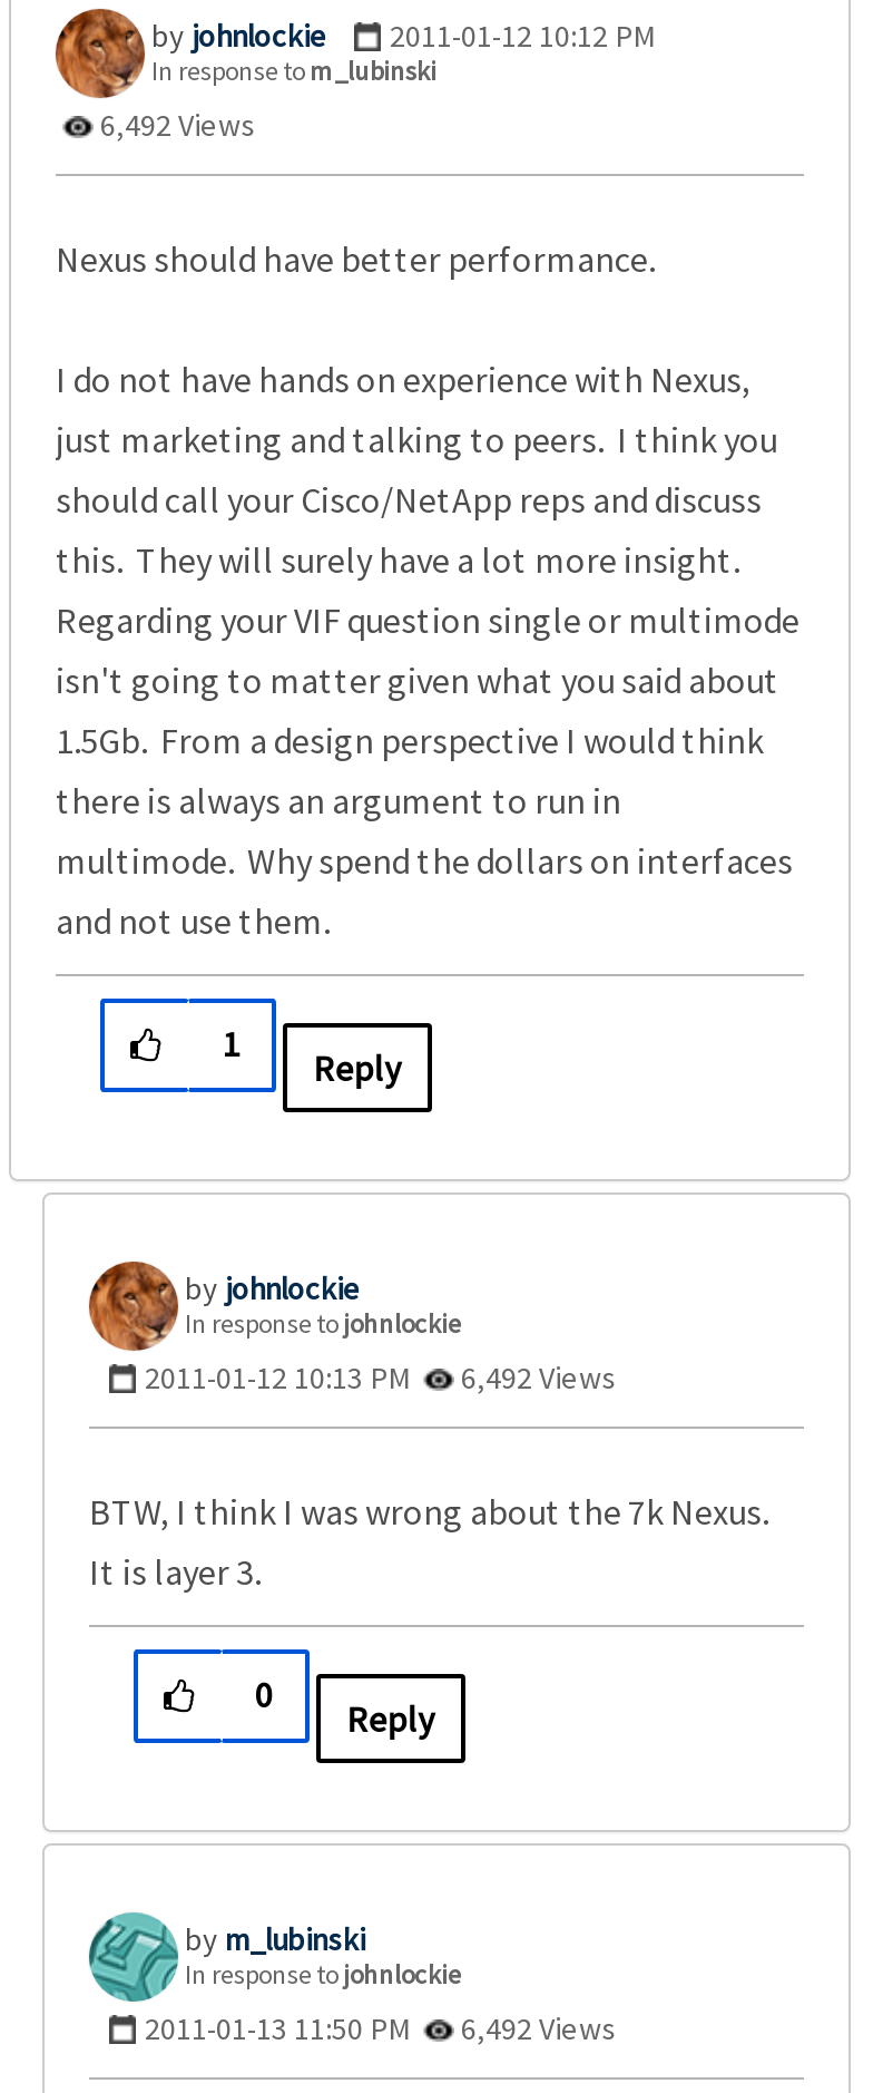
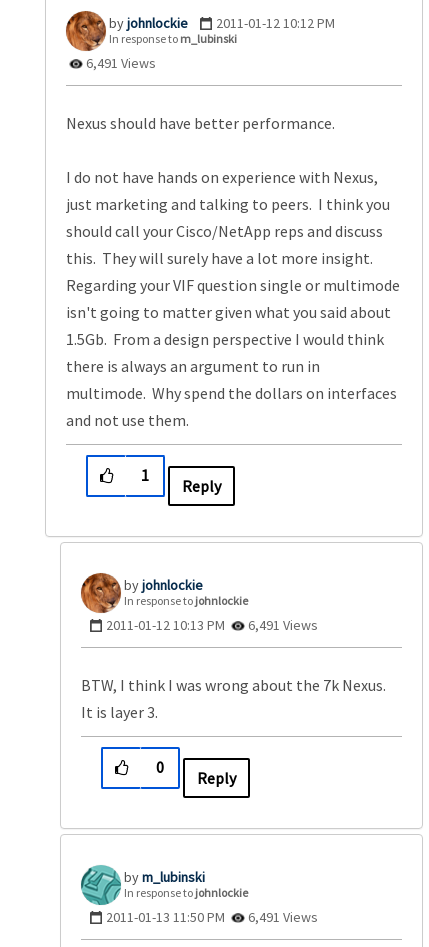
- 6,492 Views
+ 6,491 Views

- 2011-01-12 10:13 PM 6,492 Views
+ 2011-01-12 10:13 PM 6,491 Views

- 2011-01-13 11:50 PM 6,492 Views
+ 2011-01-13 11:50 PM 6,491 Views
